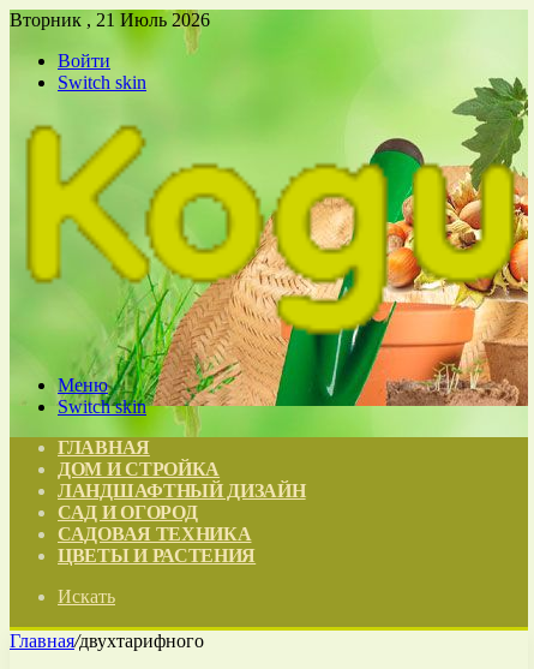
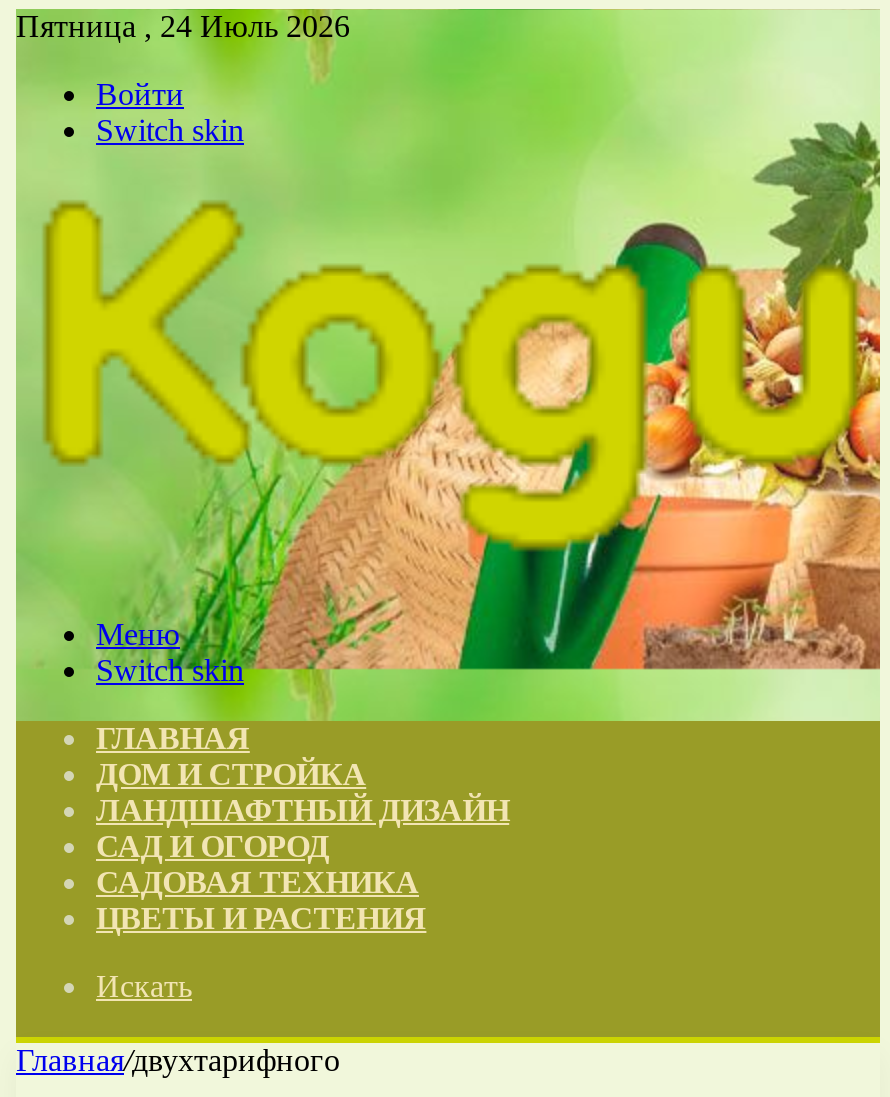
- Вторник , 21 Июль 2026
+ Пятница , 24 Июль 2026
